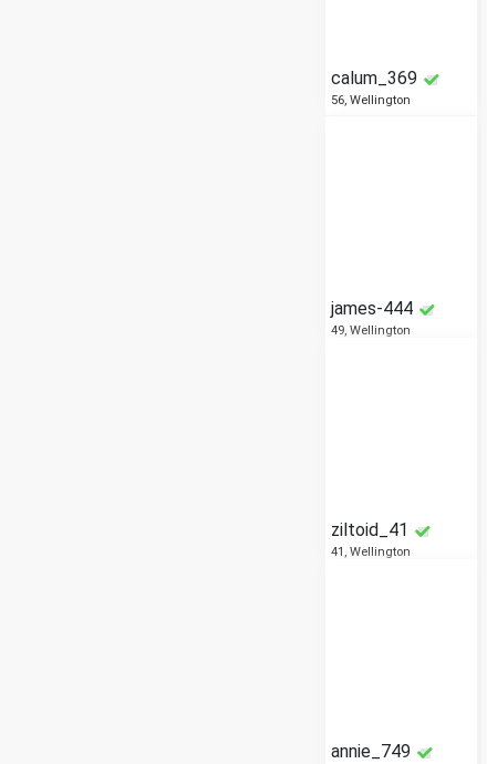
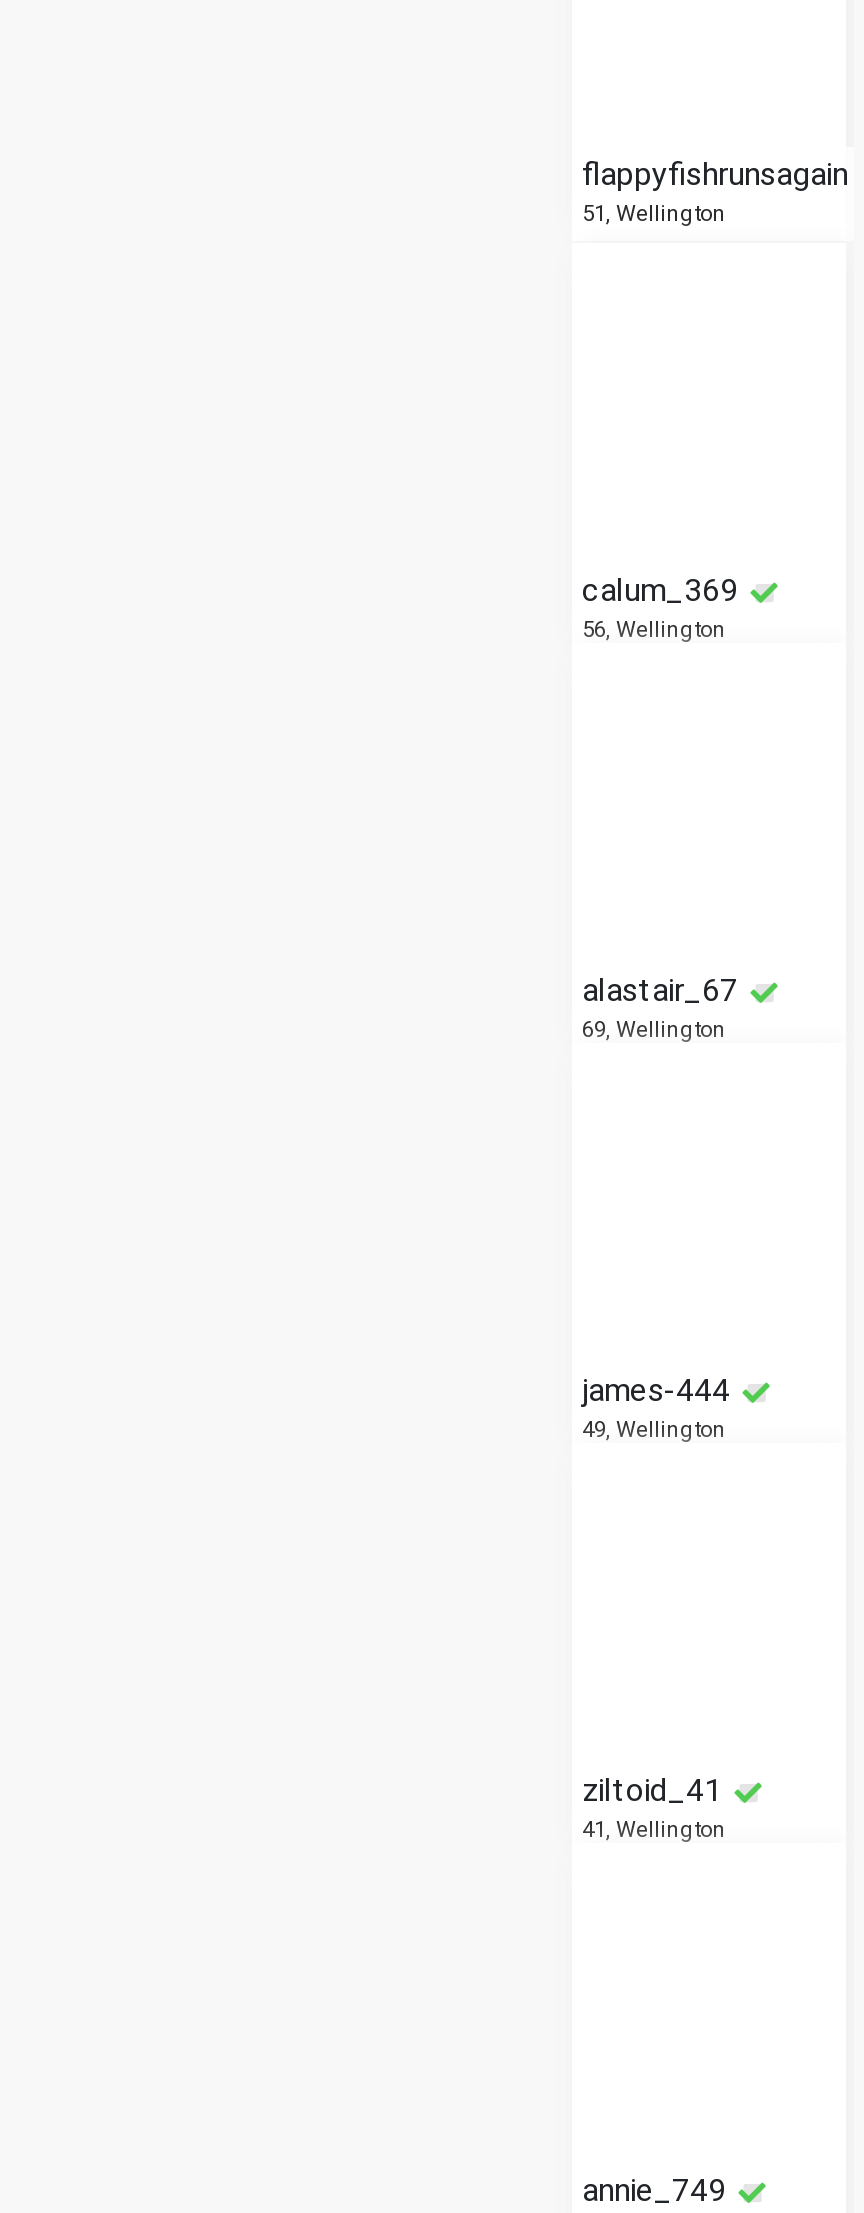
+ flappyfishrunsagain
+ 51, Wellington

+ alastair_67
+ 69, Wellington
